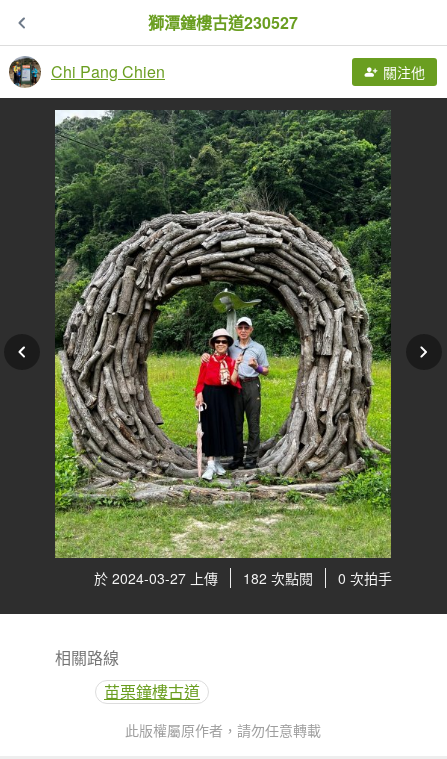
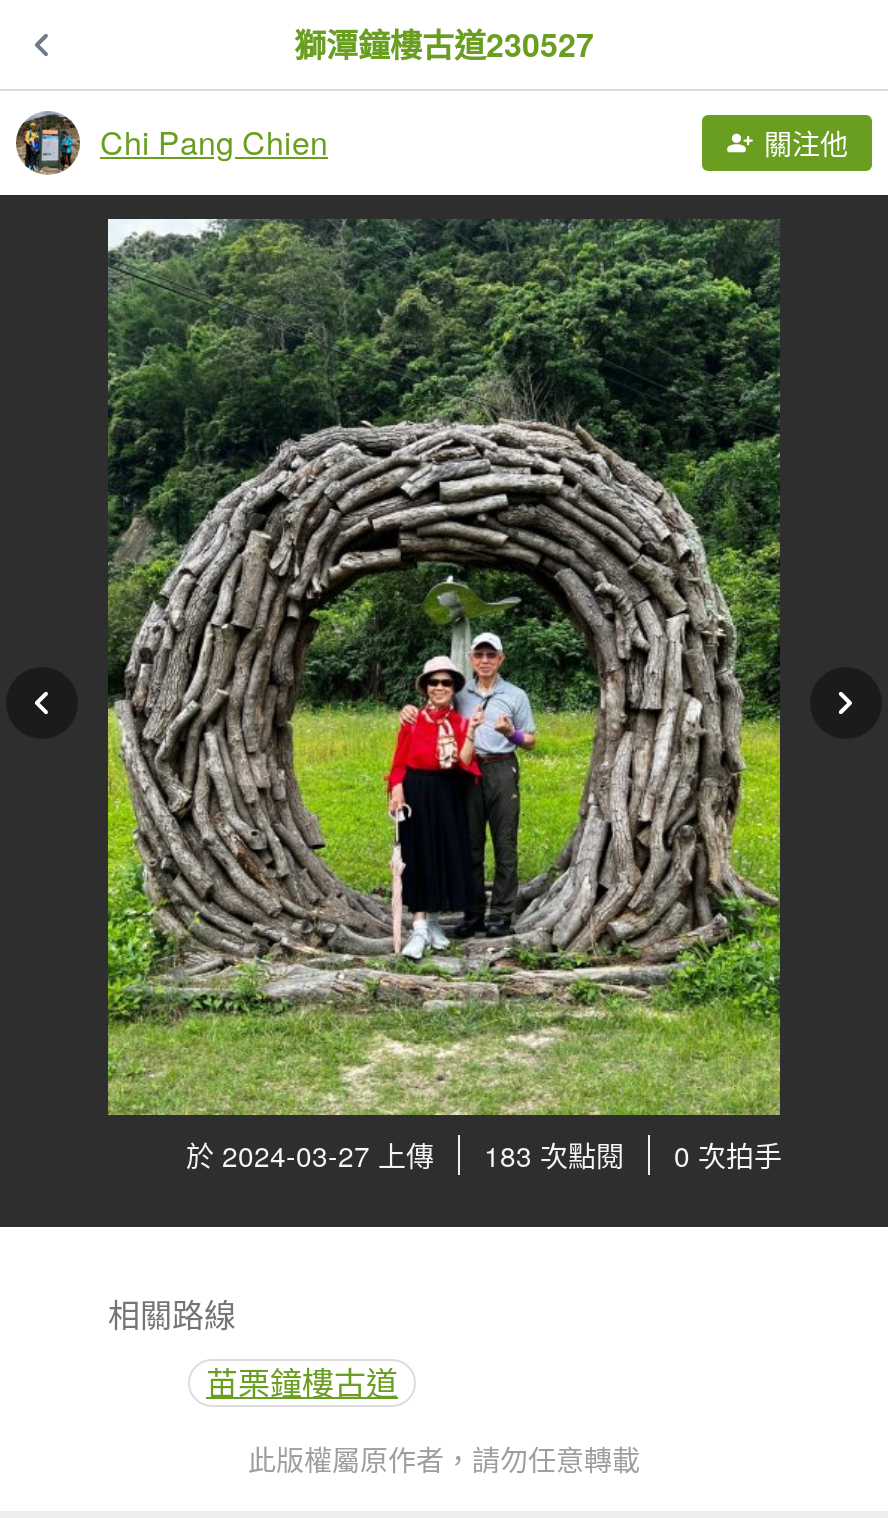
- 於 2024-03-27 上傳 182 次點閱 0 次拍手
+ 於 2024-03-27 上傳 183 次點閱 0 次拍手
